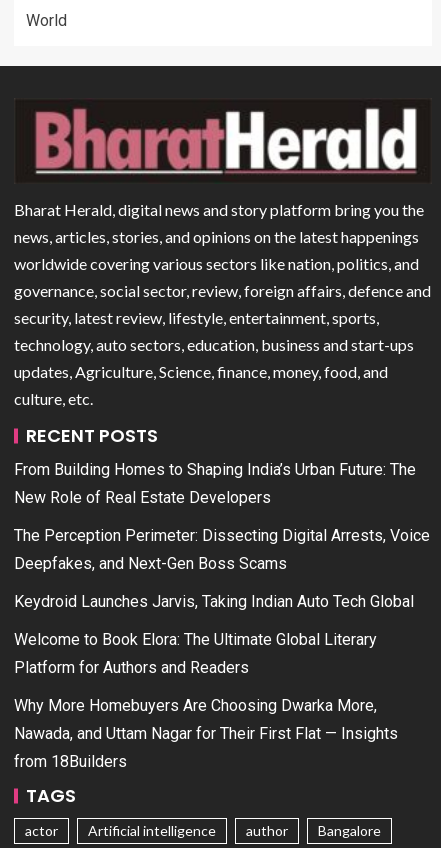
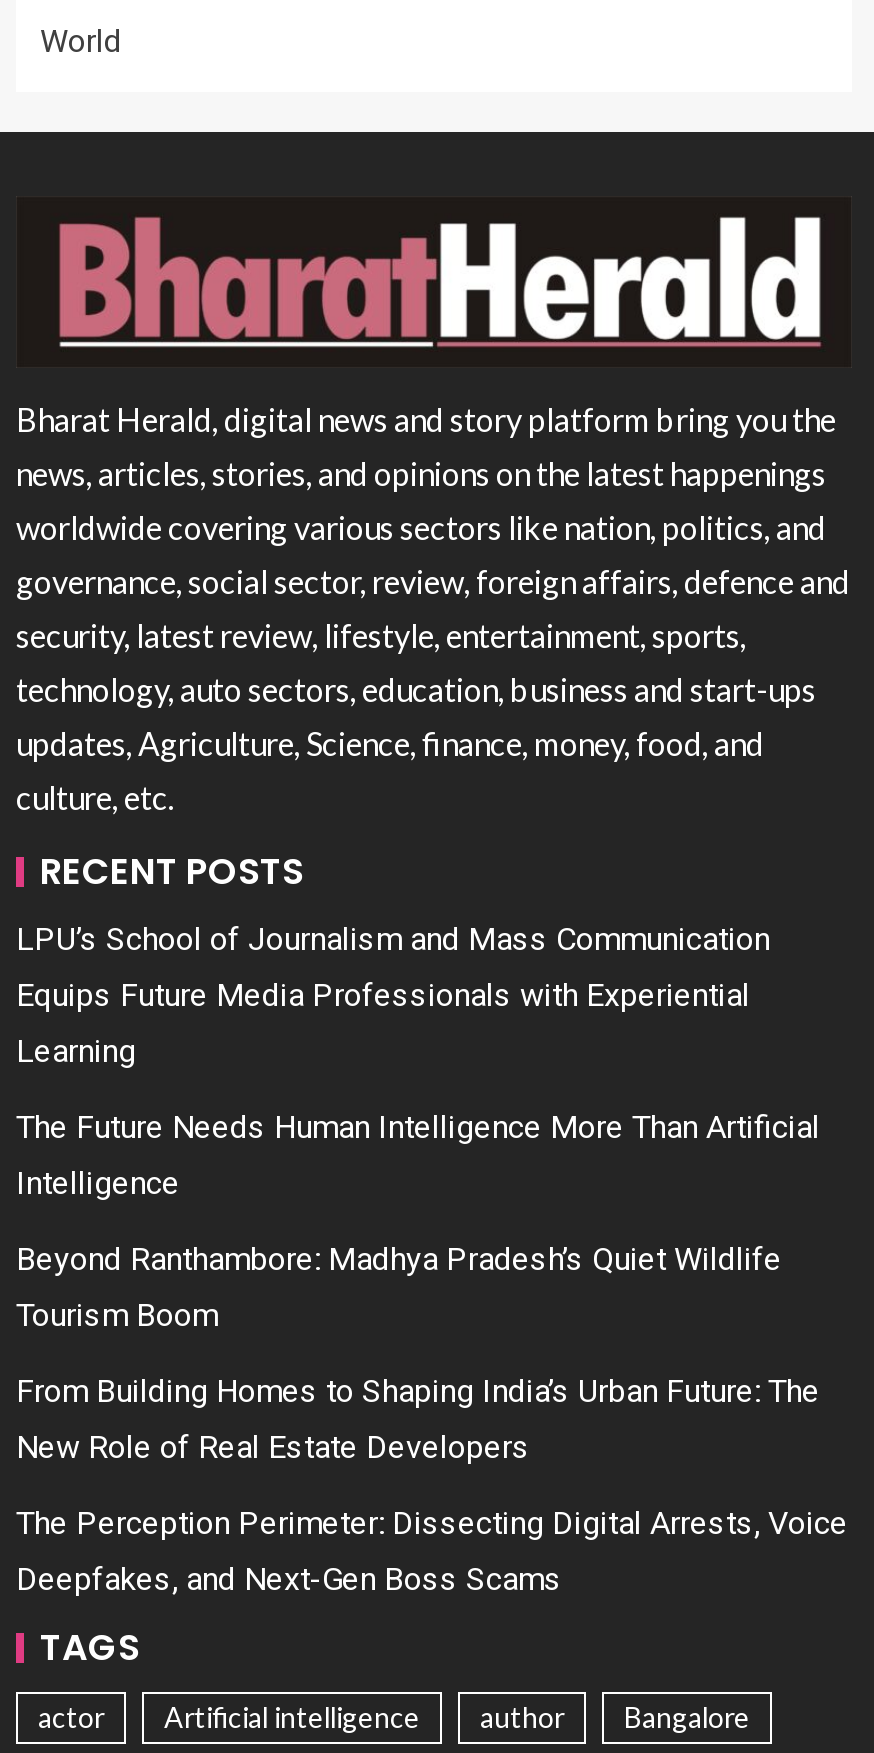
+ LPU’s School of Journalism and Mass Communication
+ Equips Future Media Professionals with Experiential
+ Learning
+ The Future Needs Human Intelligence More Than Artificial
+ Intelligence
+ Beyond Ranthambore: Madhya Pradesh’s Quiet Wildlife
+ Tourism Boom

moved down: From Building Homes to Shaping India’s Urban Future: The | New Role of Real Estate Developers | The Perception Perimeter: Dissecting Digital Arrests, Voice | Deepfakes, and Next-Gen Boss Scams

- Keydroid Launches Jarvis, Taking Indian Auto Tech Global
- Welcome to Book Elora: The Ultimate Global Literary
- Platform for Authors and Readers
- Why More Homebuyers Are Choosing Dwarka More,
- Nawada, and Uttam Nagar for Their First Flat — Insights
- from 18Builders
